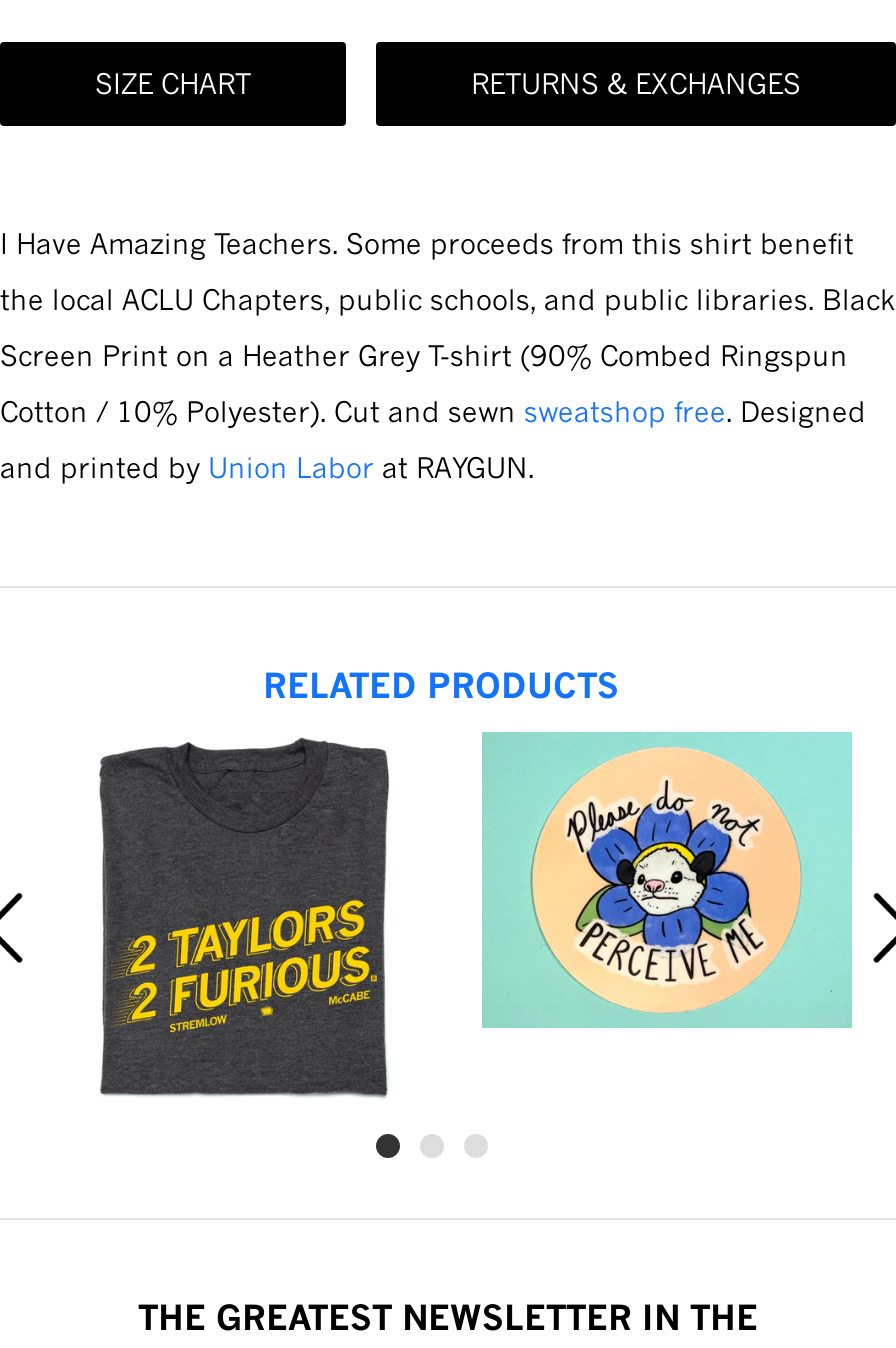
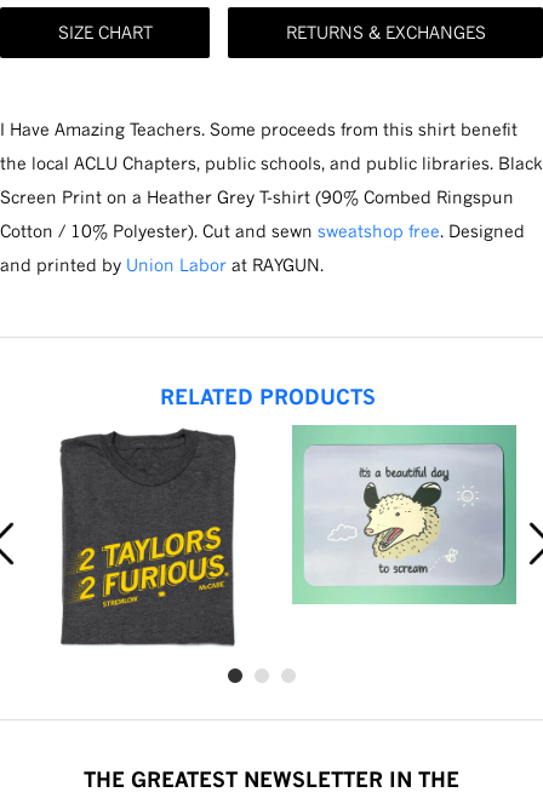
- [image]
+ [image]
